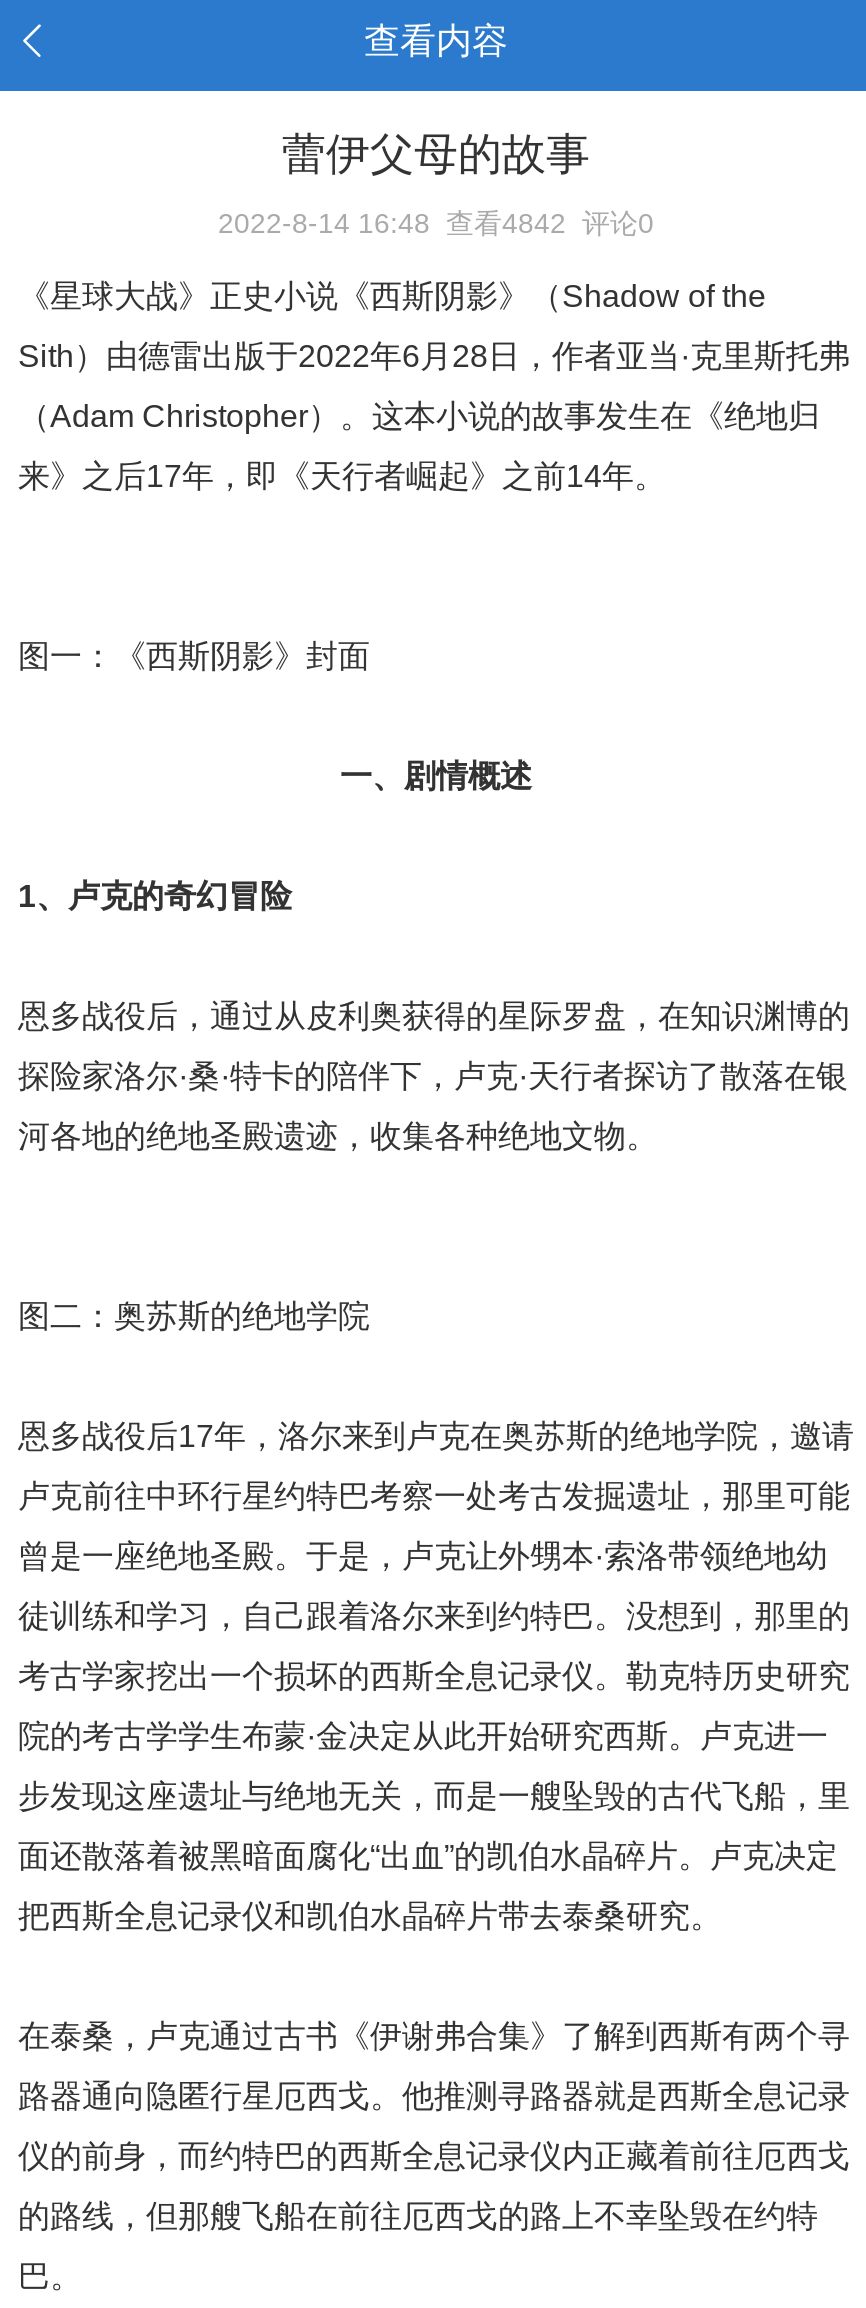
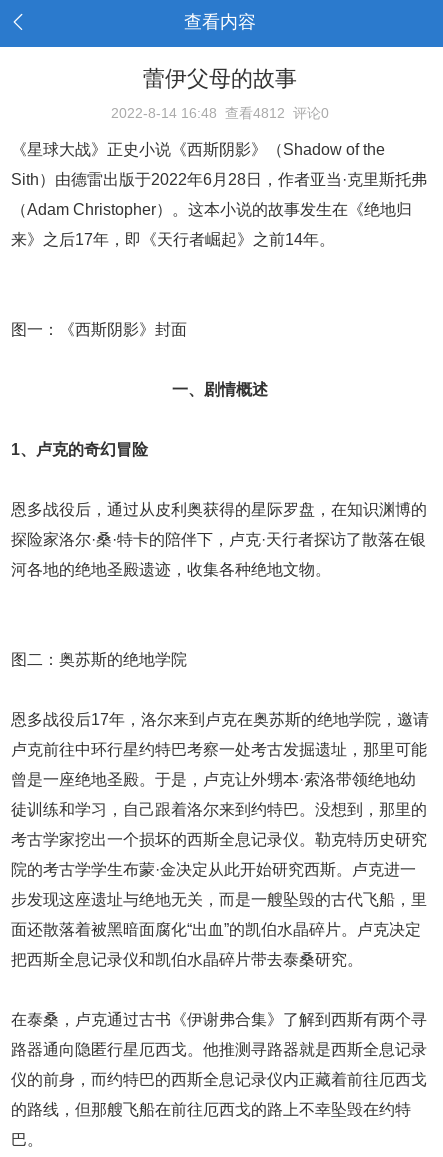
- 2022-8-14 16:48 查看4842 评论0
+ 2022-8-14 16:48 查看4812 评论0
